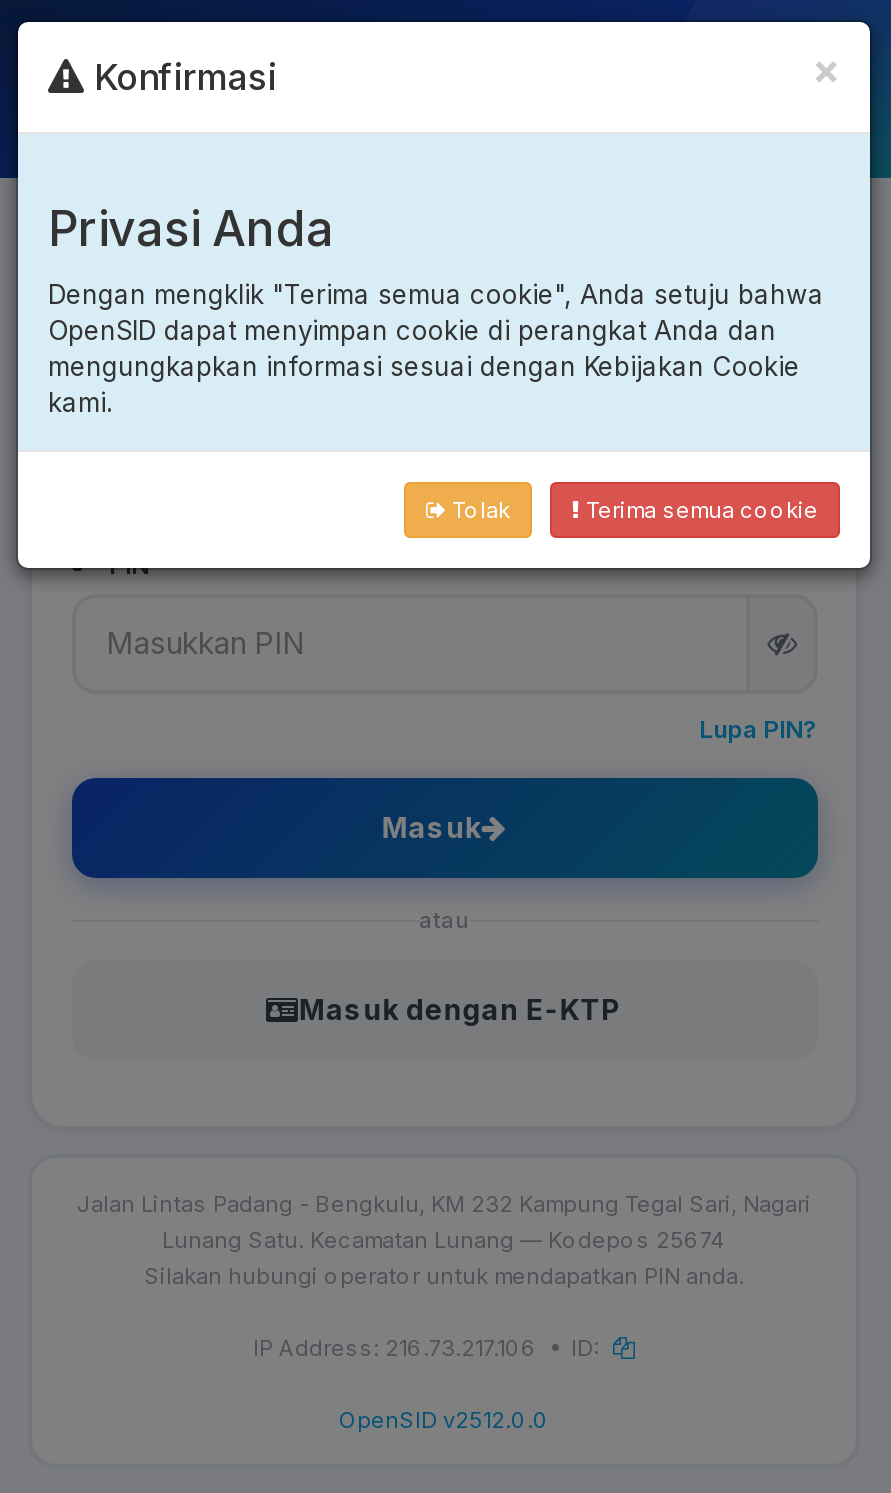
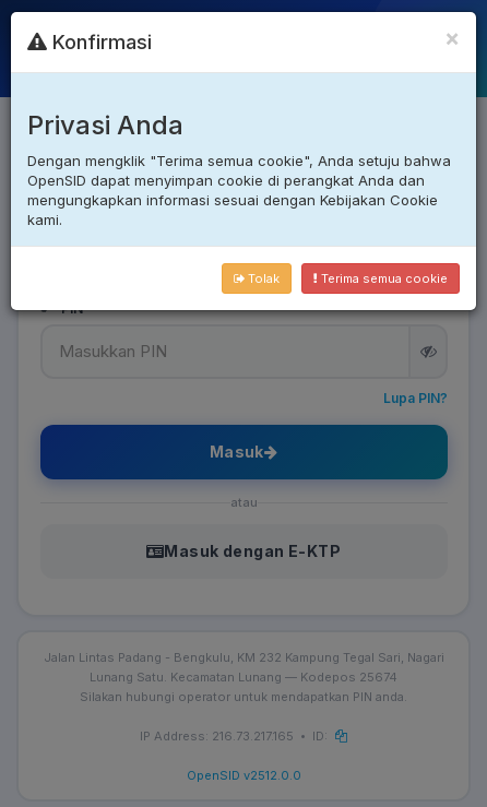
- IP Address: 216.73.217.106 • ID:
+ IP Address: 216.73.217.165 • ID:
